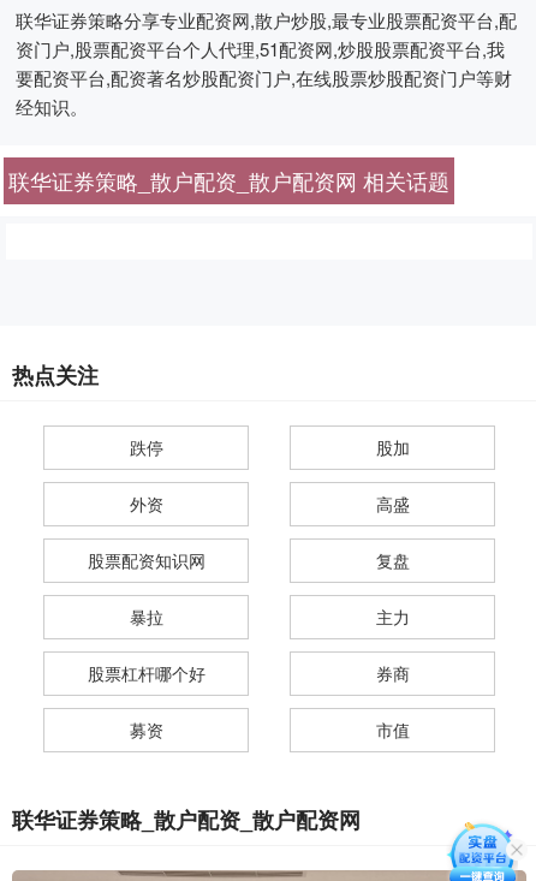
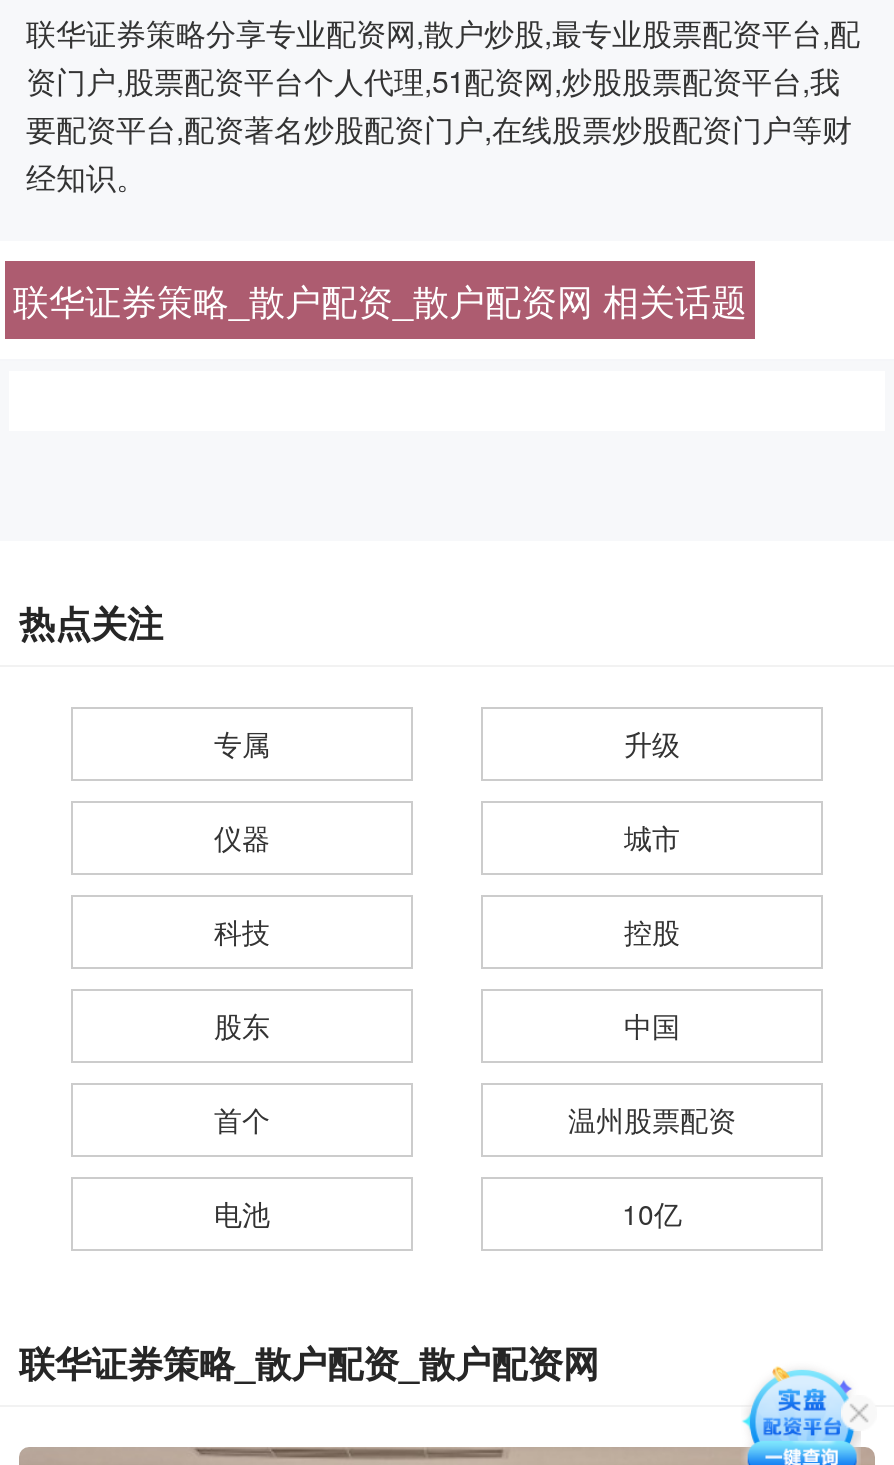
- 跌停
- 股加
+ 专属
+ 升级

- 外资
- 高盛
+ 仪器
+ 城市

- 股票配资知识网
- 复盘
+ 科技
+ 控股

- 暴拉
- 主力
+ 股东
+ 中国

- 股票杠杆哪个好
- 券商
+ 首个
+ 温州股票配资

- 募资
- 市值
+ 电池
+ 10亿
